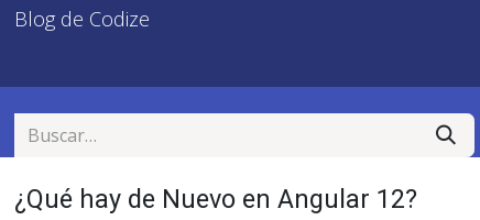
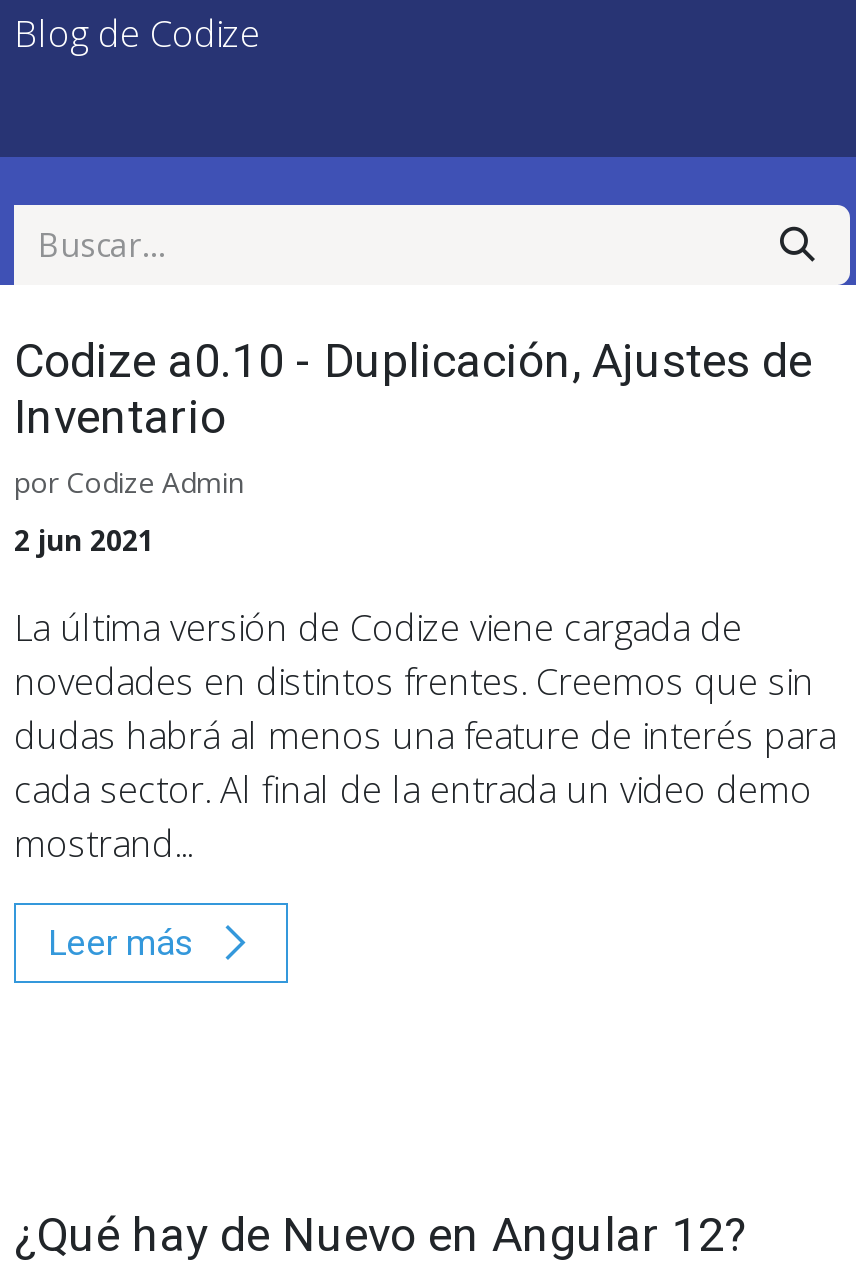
+ Codize a0.10 - Duplicación, Ajustes de
+ Inventario
+ por Codize Admin
+ 2 jun 2021
+ La última versión de Codize viene cargada de
+ novedades en distintos frentes. Creemos que sin
+ dudas habrá al menos una feature de interés para
+ cada sector. Al final de la entrada un video demo
+ mostrand...
+ Leer más
